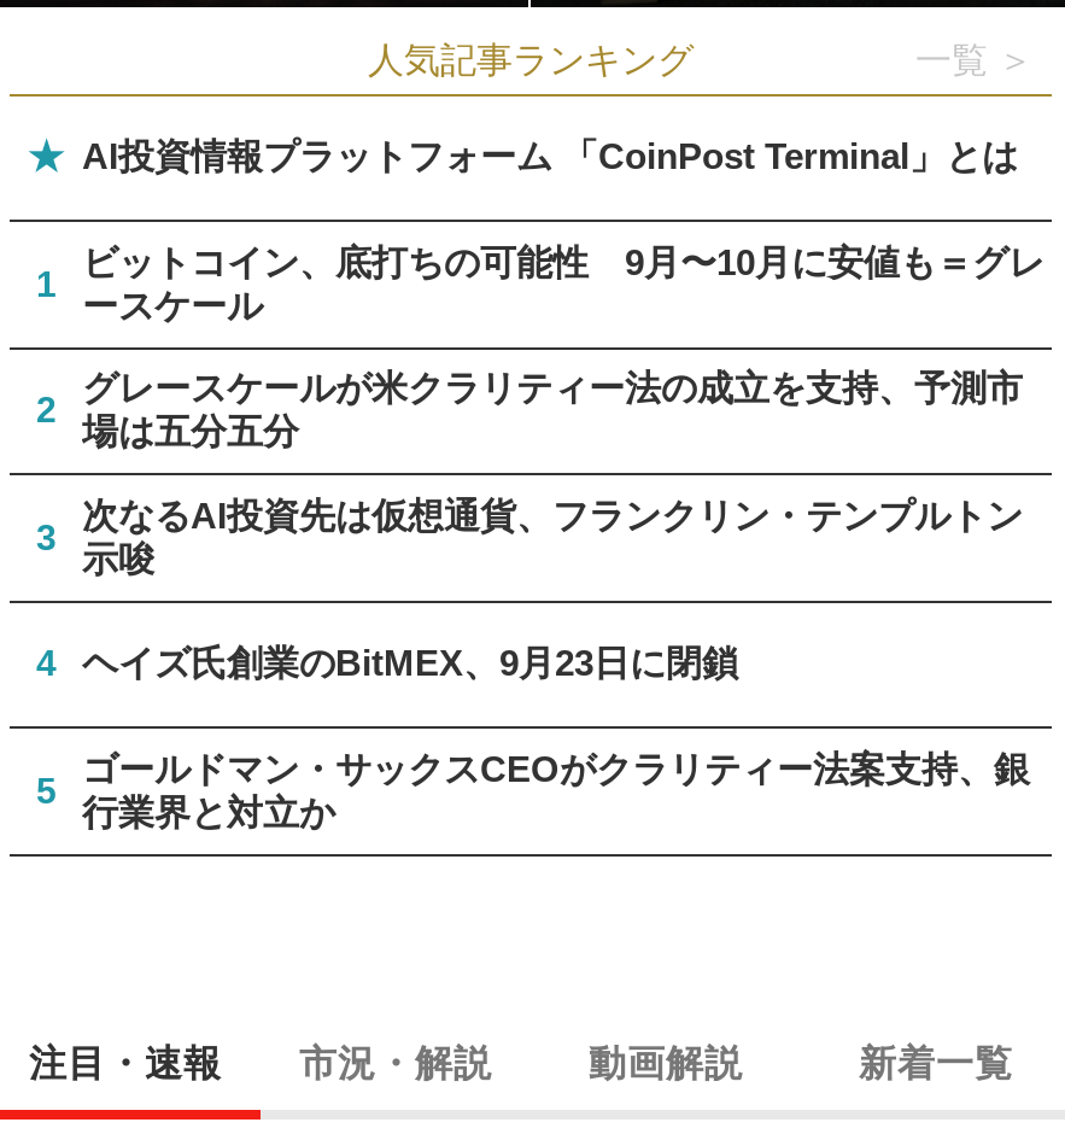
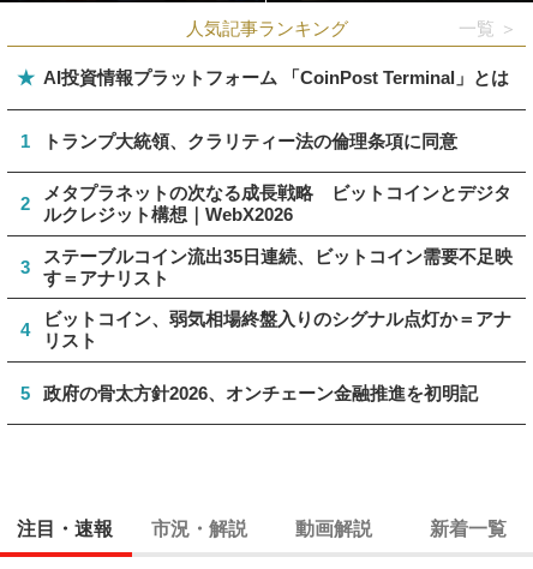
- ビットコイン、底打ちの可能性 9月〜10月に安値も＝グレ
- ースケール
+ トランプ大統領、クラリティー法の倫理条項に同意

- グレースケールが米クラリティー法の成立を支持、予測市
- 場は五分五分
+ メタプラネットの次なる成長戦略 ビットコインとデジタ
+ ルクレジット構想｜WebX2026

- 次なるAI投資先は仮想通貨、フランクリン・テンプルトン
- 示唆
+ ステーブルコイン流出35日連続、ビットコイン需要不足映
+ す＝アナリスト

- ヘイズ氏創業のBitMEX、9月23日に閉鎖
+ ビットコイン、弱気相場終盤入りのシグナル点灯か＝アナ
+ リスト

- ゴールドマン・サックスCEOがクラリティー法案支持、銀
- 行業界と対立か
+ 政府の骨太方針2026、オンチェーン金融推進を初明記
